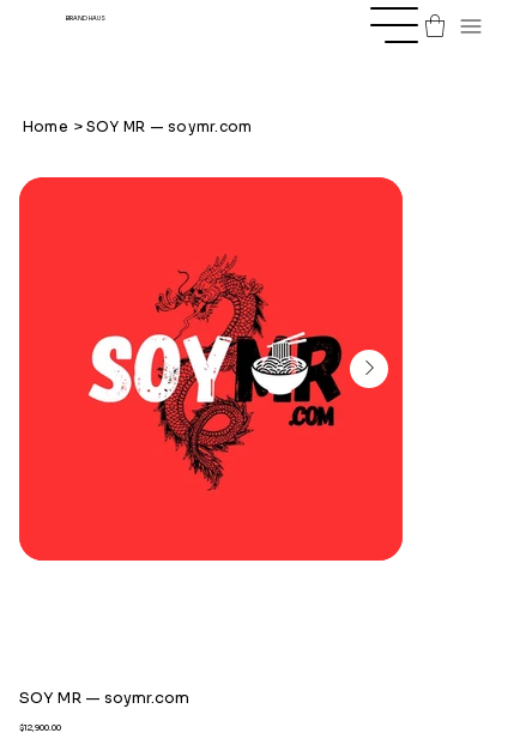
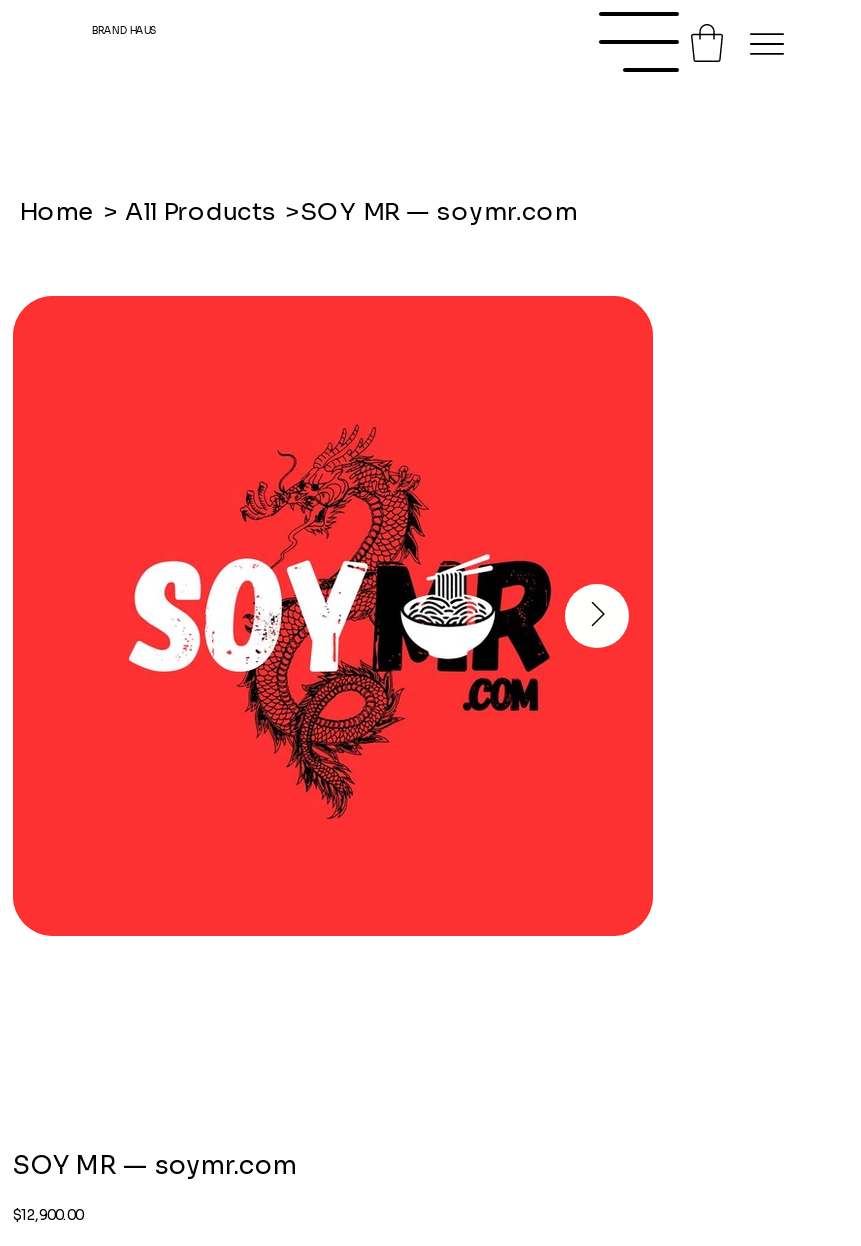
- Home > SOY MR — soymr.com
+ Home > All Products >SOY MR — soymr.com
